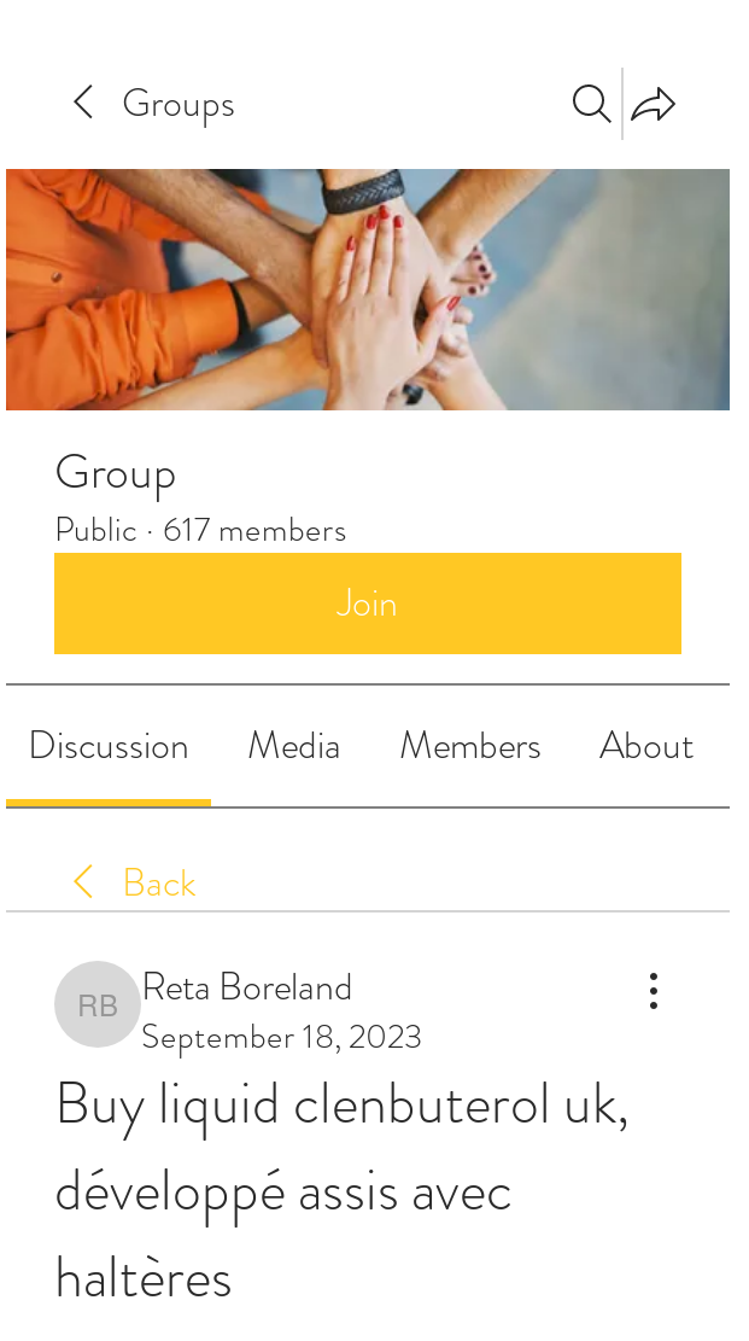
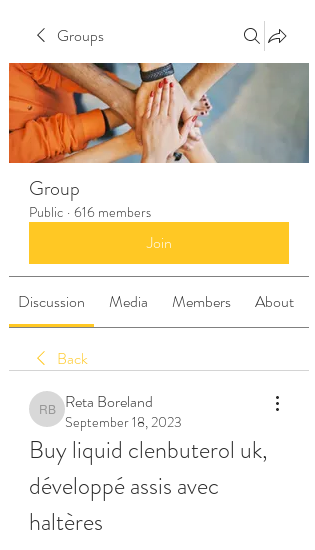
- Public · 617 members
+ Public · 616 members
